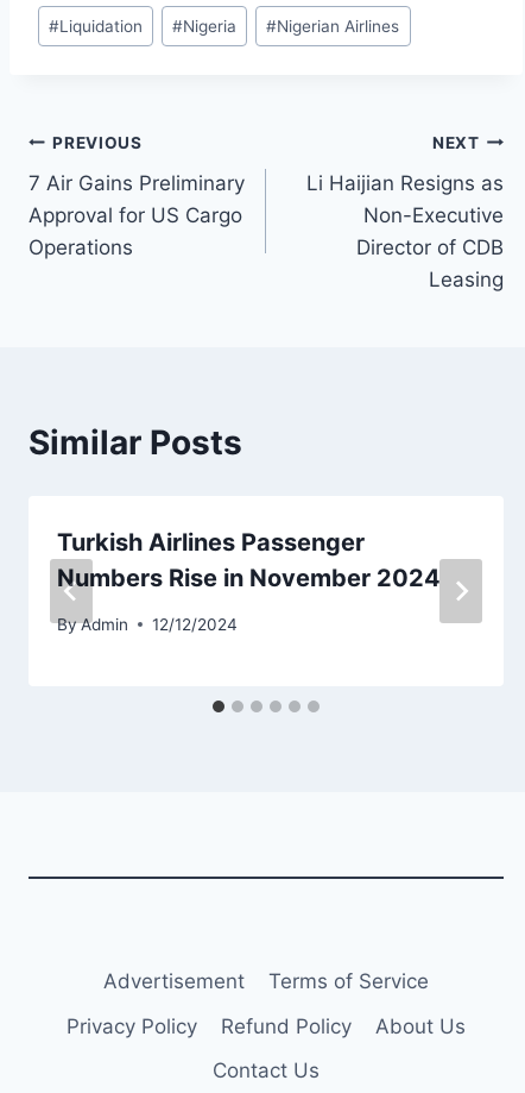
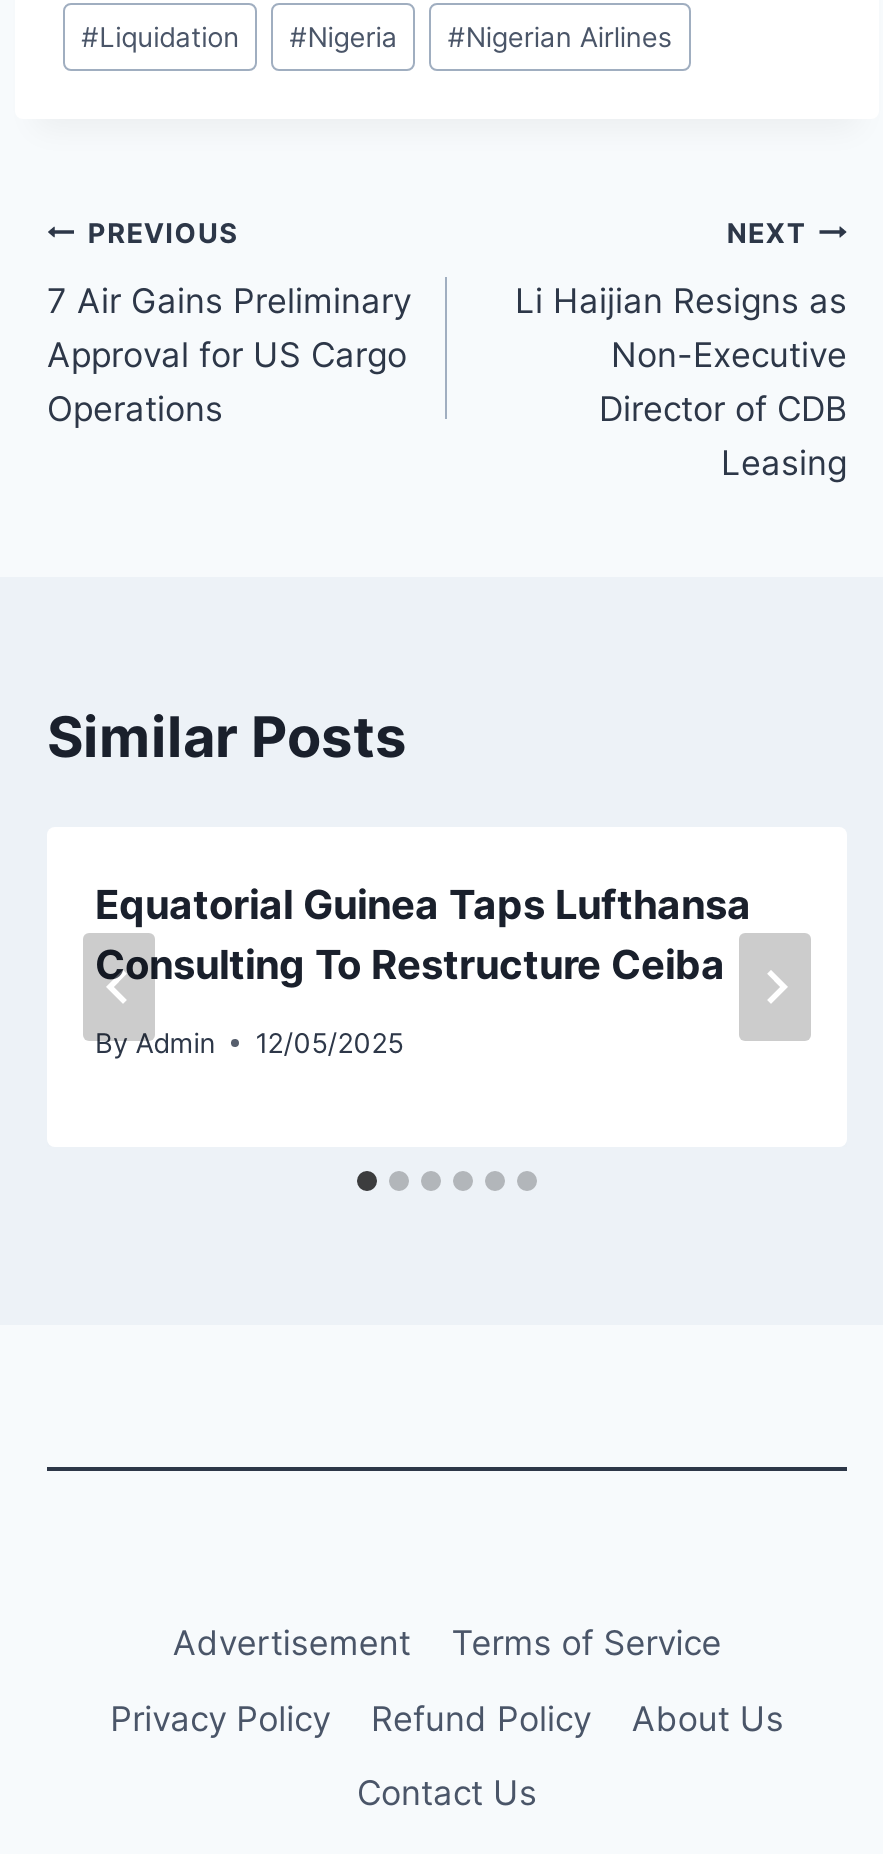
- Turkish Airlines Passenger
- Numbers Rise in November 2024
+ Equatorial Guinea Taps Lufthansa
+ Consulting To Restructure Ceiba

- By Admin 12/12/2024
+ By Admin 12/05/2025
